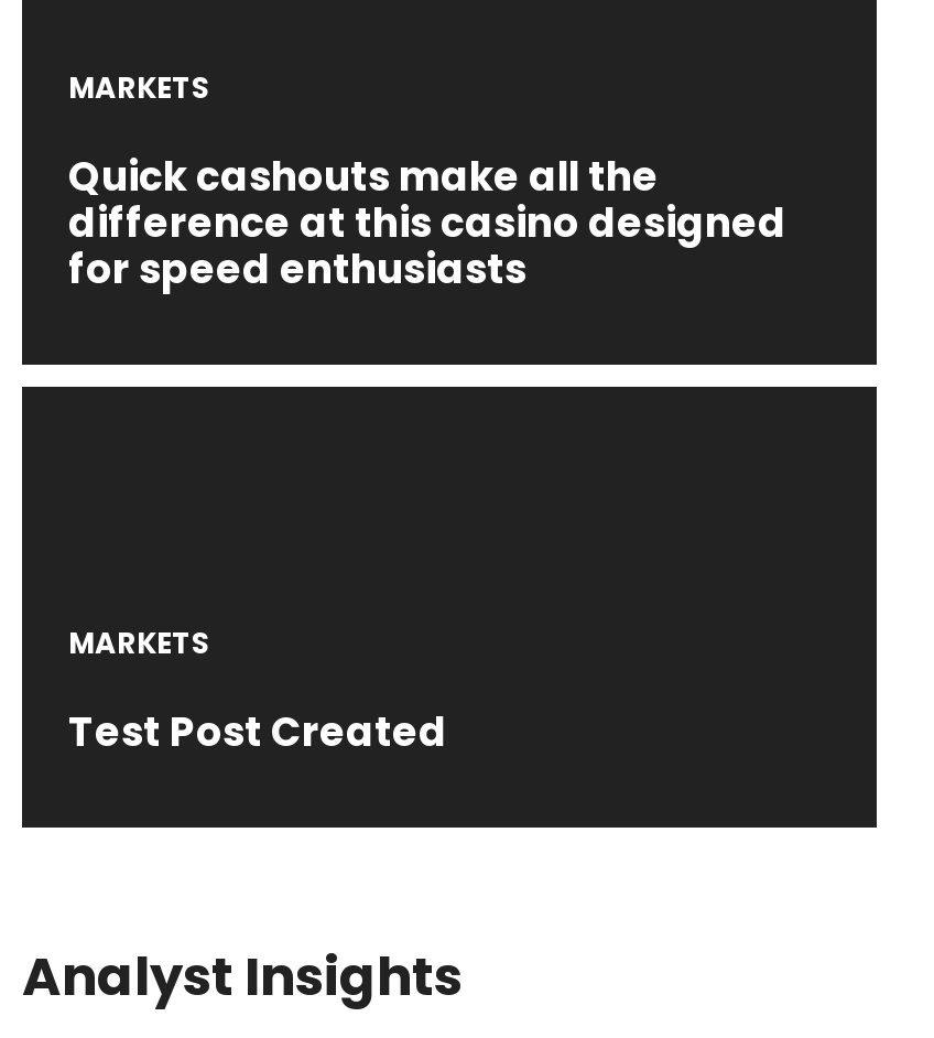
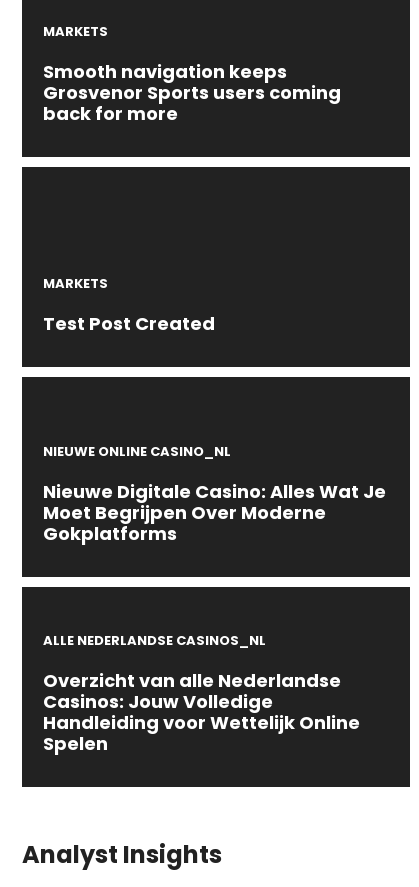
- Quick cashouts make all the
- difference at this casino designed
- for speed enthusiasts
+ Smooth navigation keeps
+ Grosvenor Sports users coming
+ back for more

+ NIEUWE ONLINE CASINO_NL
+ Nieuwe Digitale Casino: Alles Wat Je
+ Moet Begrijpen Over Moderne
+ Gokplatforms

+ ALLE NEDERLANDSE CASINOS_NL
+ Overzicht van alle Nederlandse
+ Casinos: Jouw Volledige
+ Handleiding voor Wettelijk Online
+ Spelen
